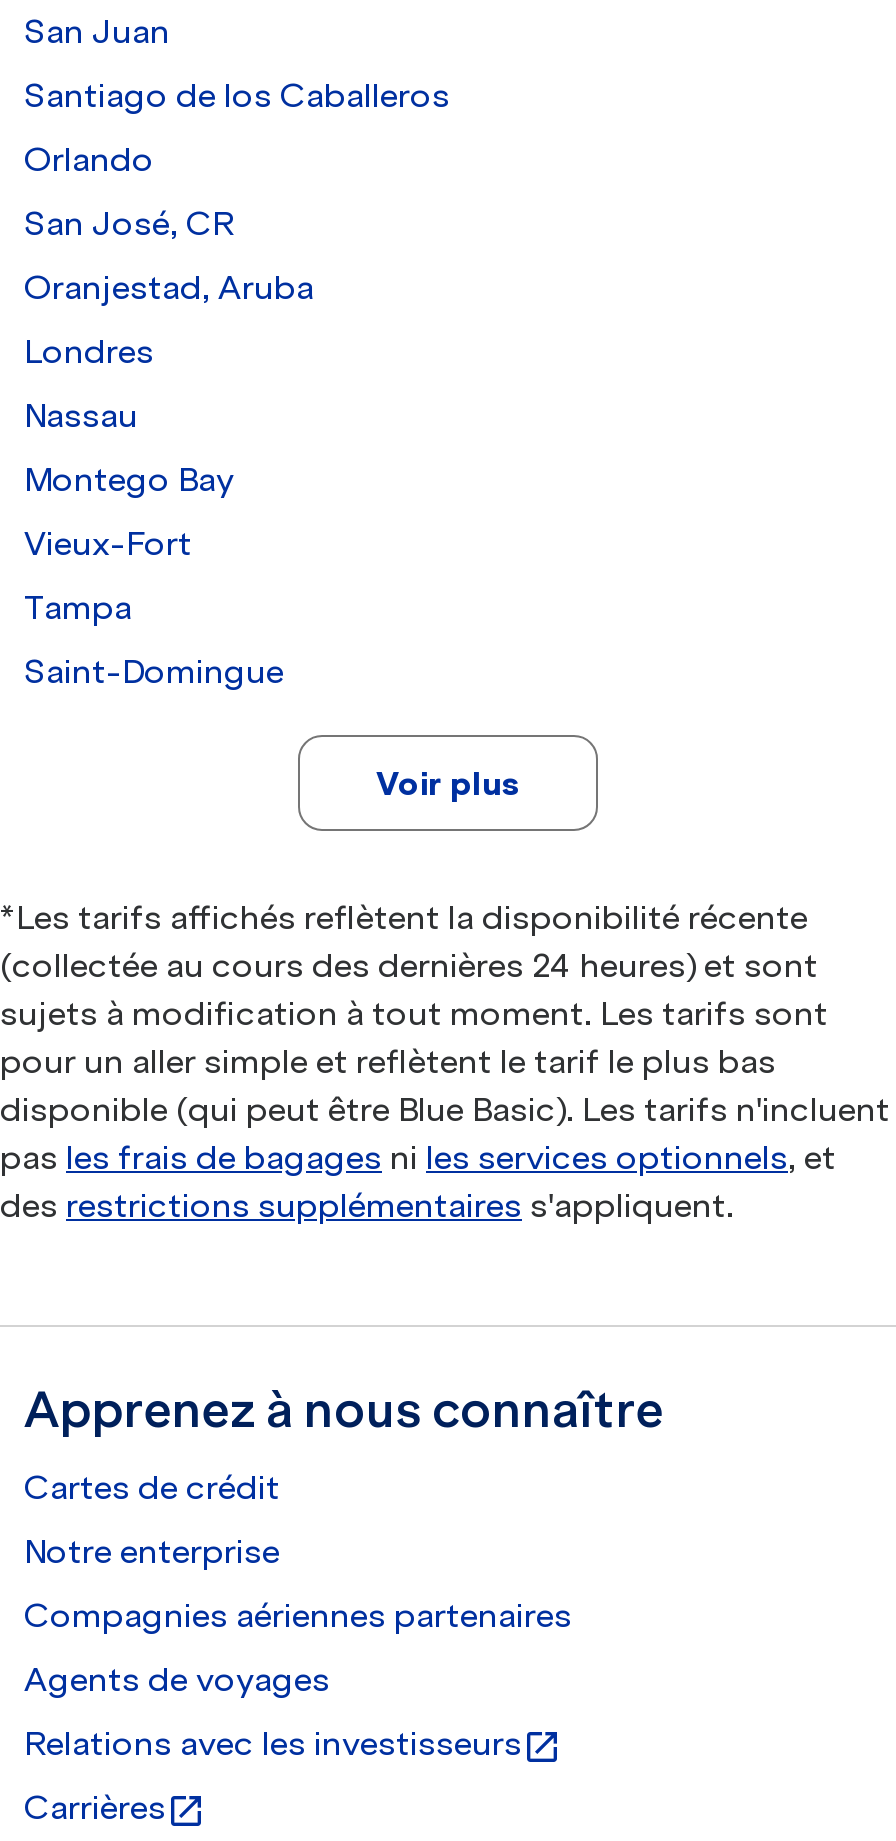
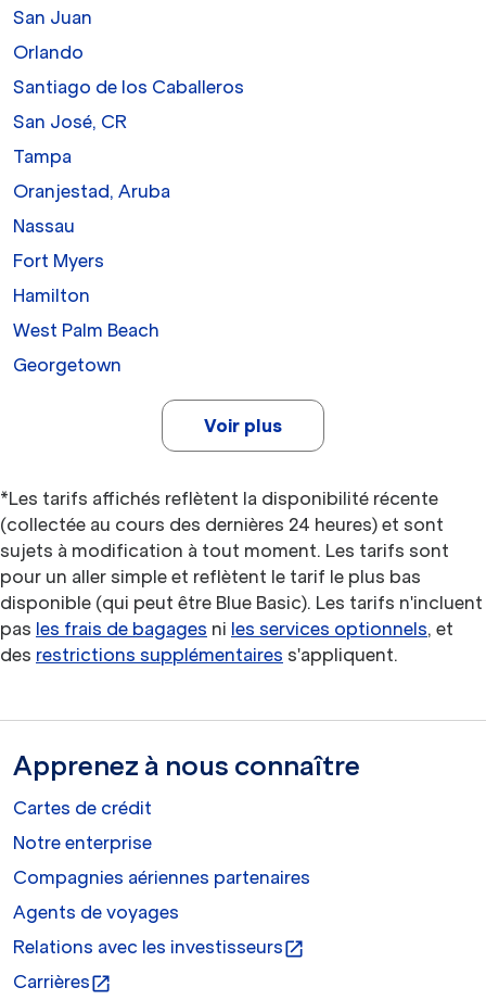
moved down: Santiago de los Caballeros

moved up: Orlando

moved down: Oranjestad, Aruba | Nassau

- Londres
- Montego Bay
- Vieux-Fort

moved up: Tampa

- Saint-Domingue
+ Fort Myers
+ Hamilton
+ West Palm Beach
+ Georgetown
